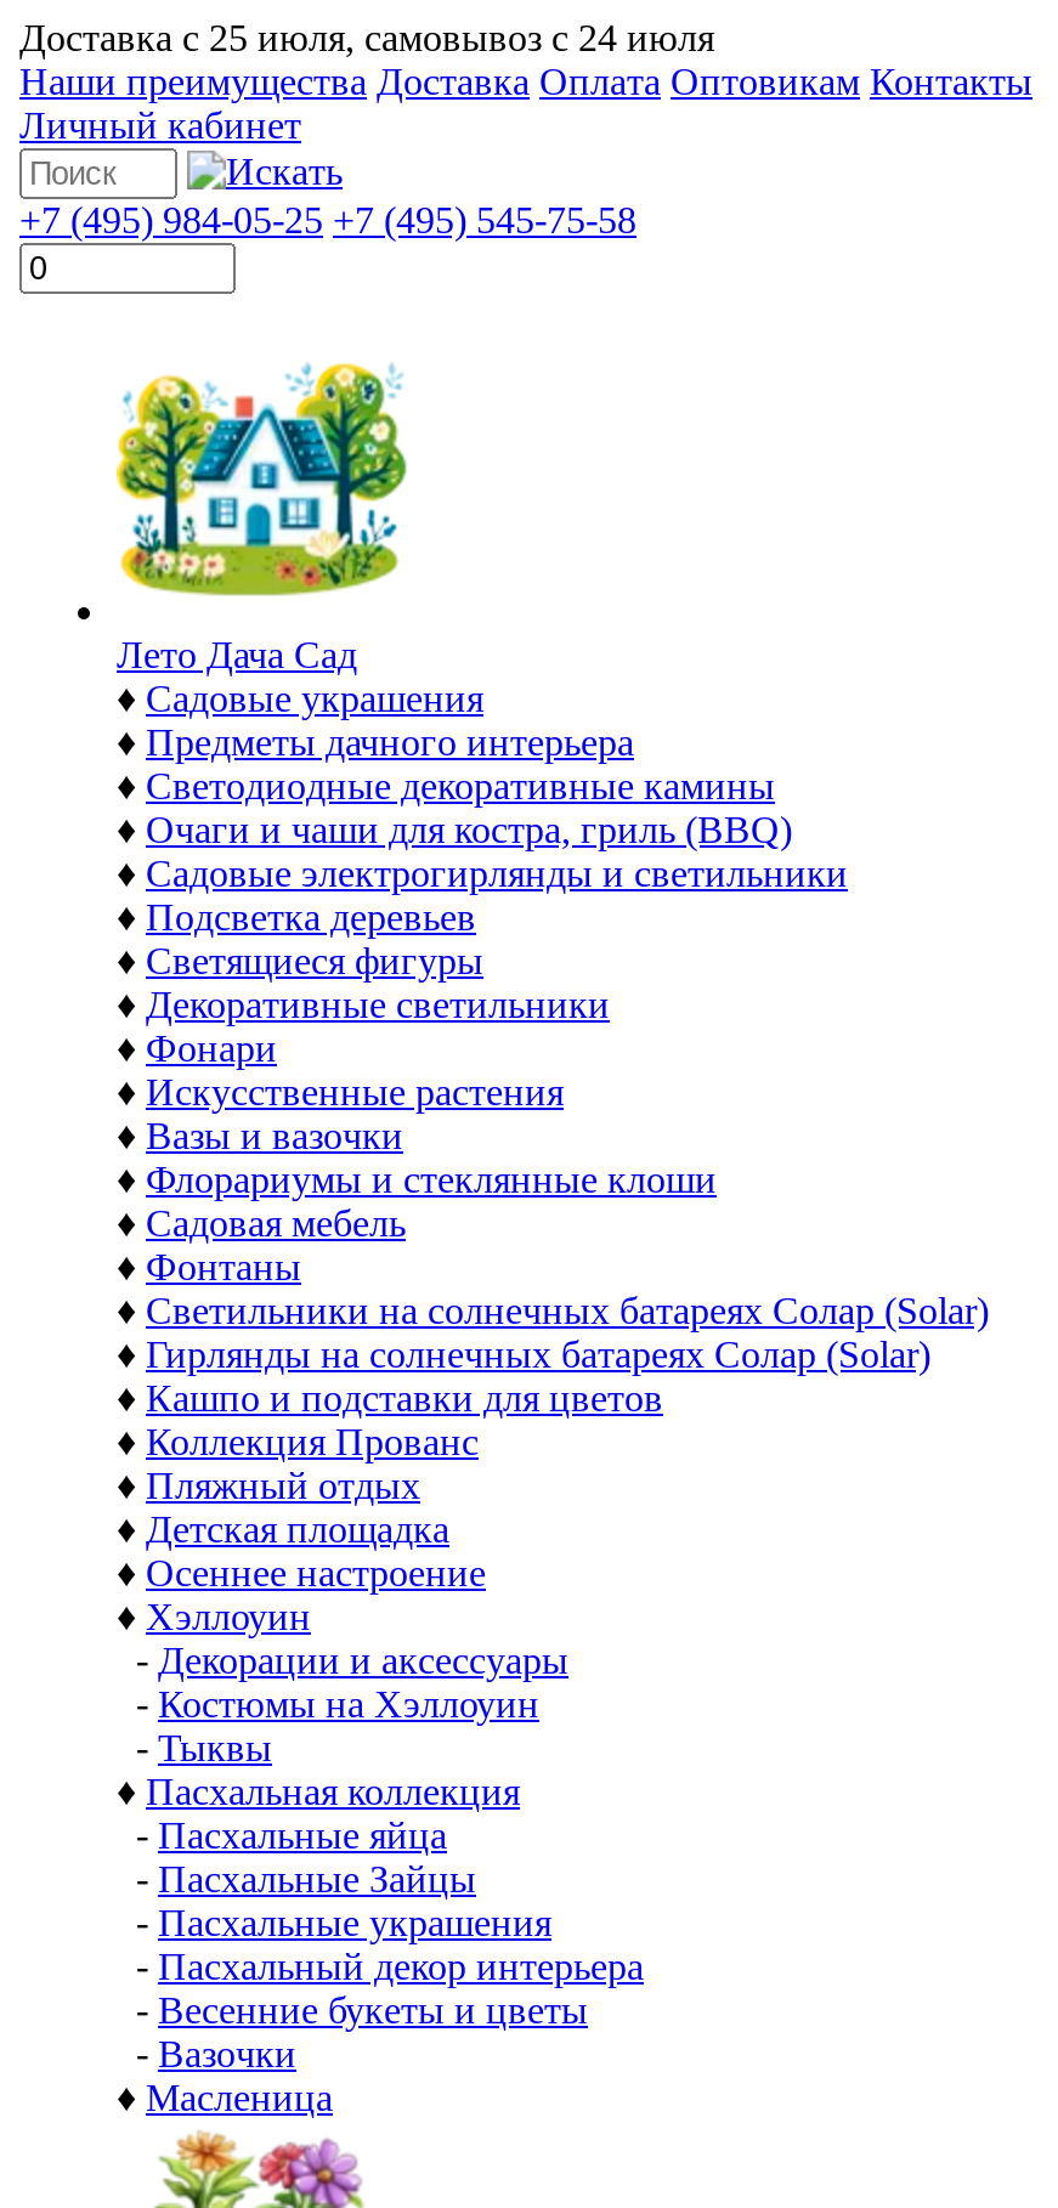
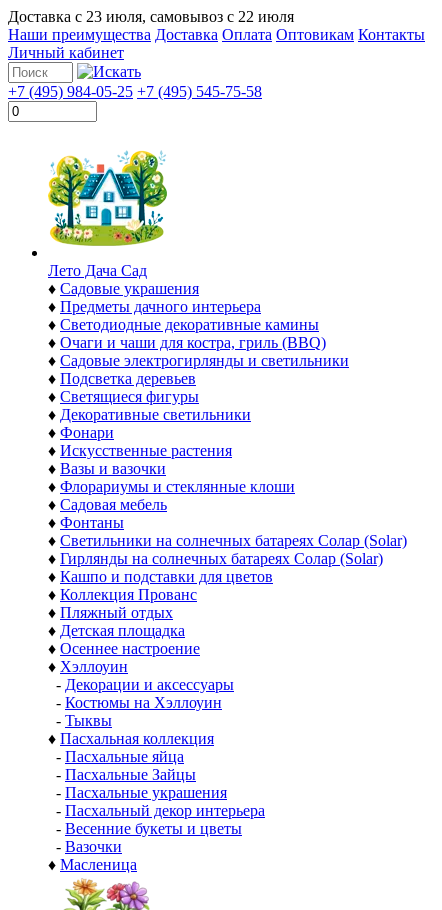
- Доставка с 25 июля, самовывоз с 24 июля
+ Доставка с 23 июля, самовывоз с 22 июля
